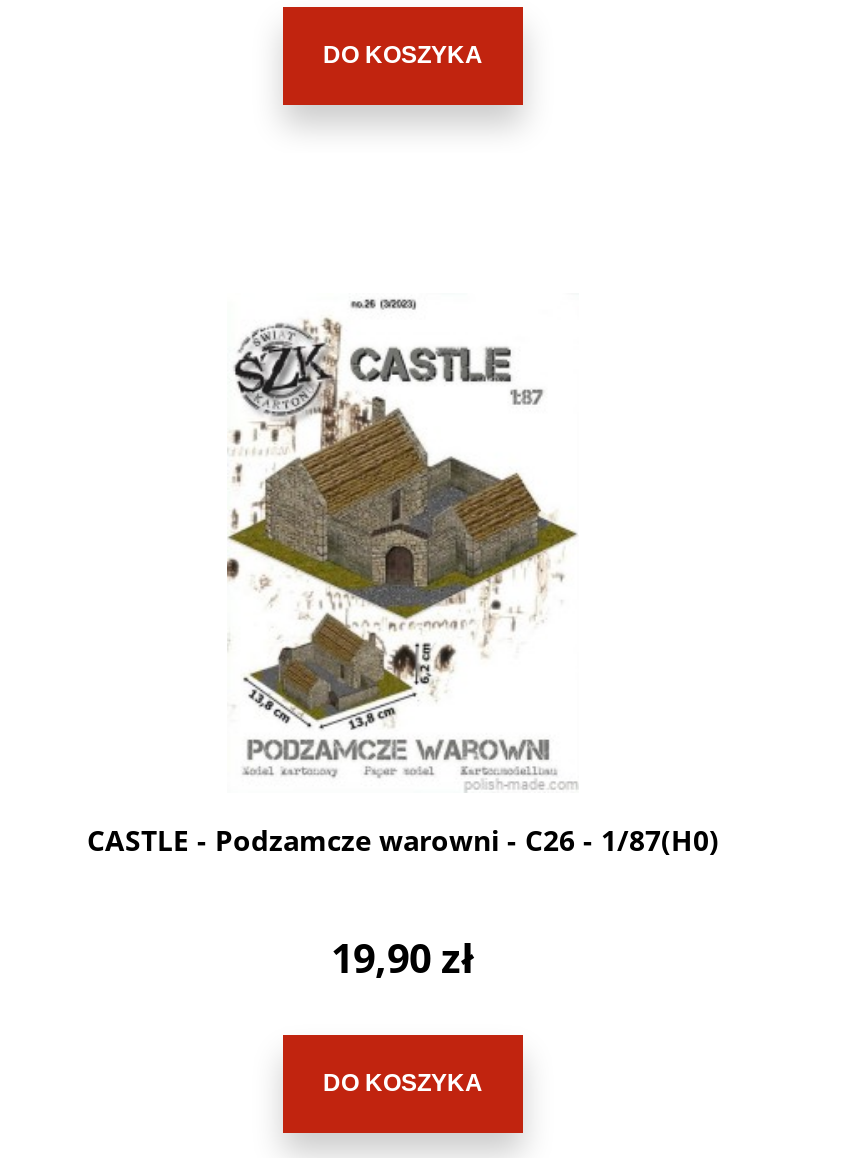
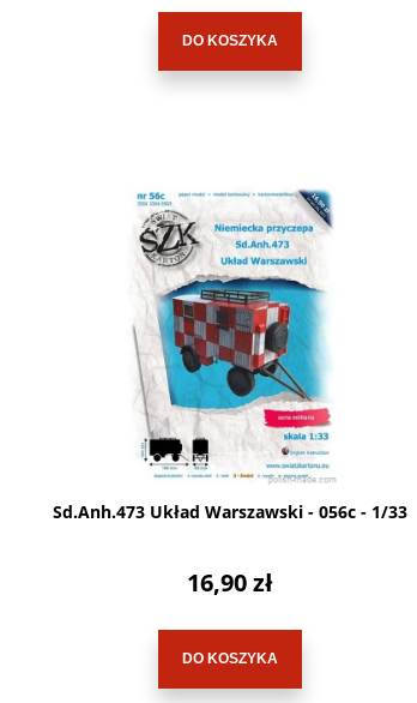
- [image]
- CASTLE - Podzamcze warowni - C26 - 1/87(H0)
+ [image]
+ Sd.Anh.473 Układ Warszawski - 056c - 1/33

- 19,90 zł
+ 16,90 zł
